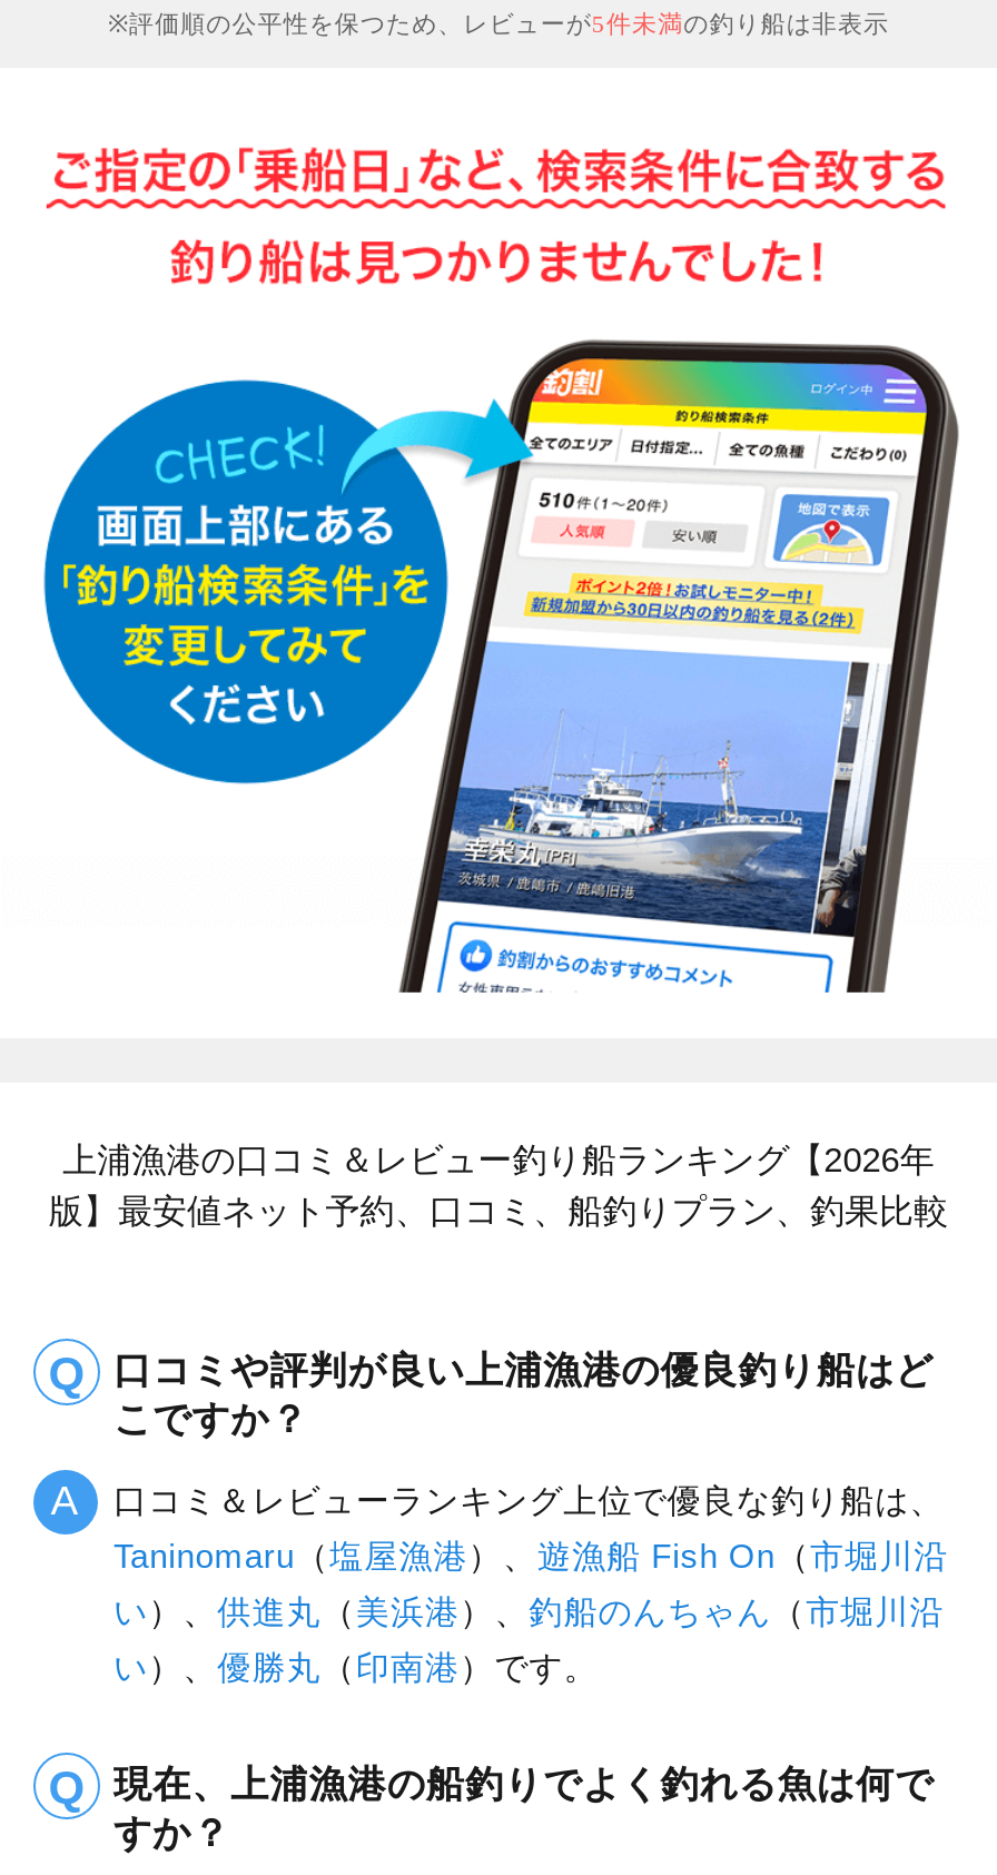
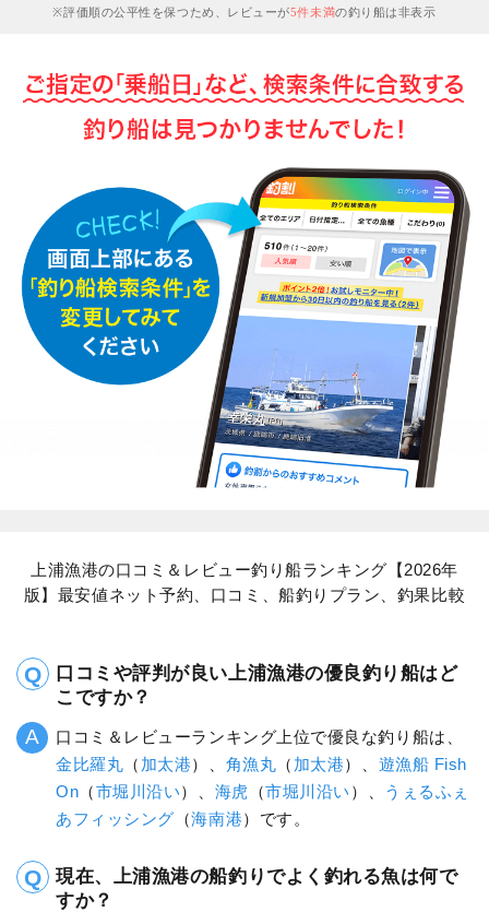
- Taninomaru（塩屋漁港）、遊漁船 Fish On（市堀川沿
+ 金比羅丸（加太港）、角漁丸（加太港）、遊漁船 Fish

- い）、供進丸（美浜港）、釣船のんちゃん（市堀川沿
+ On（市堀川沿い）、海虎（市堀川沿い）、うぇるふぇ

- い）、優勝丸（印南港）です。
+ あフィッシング（海南港）です。
